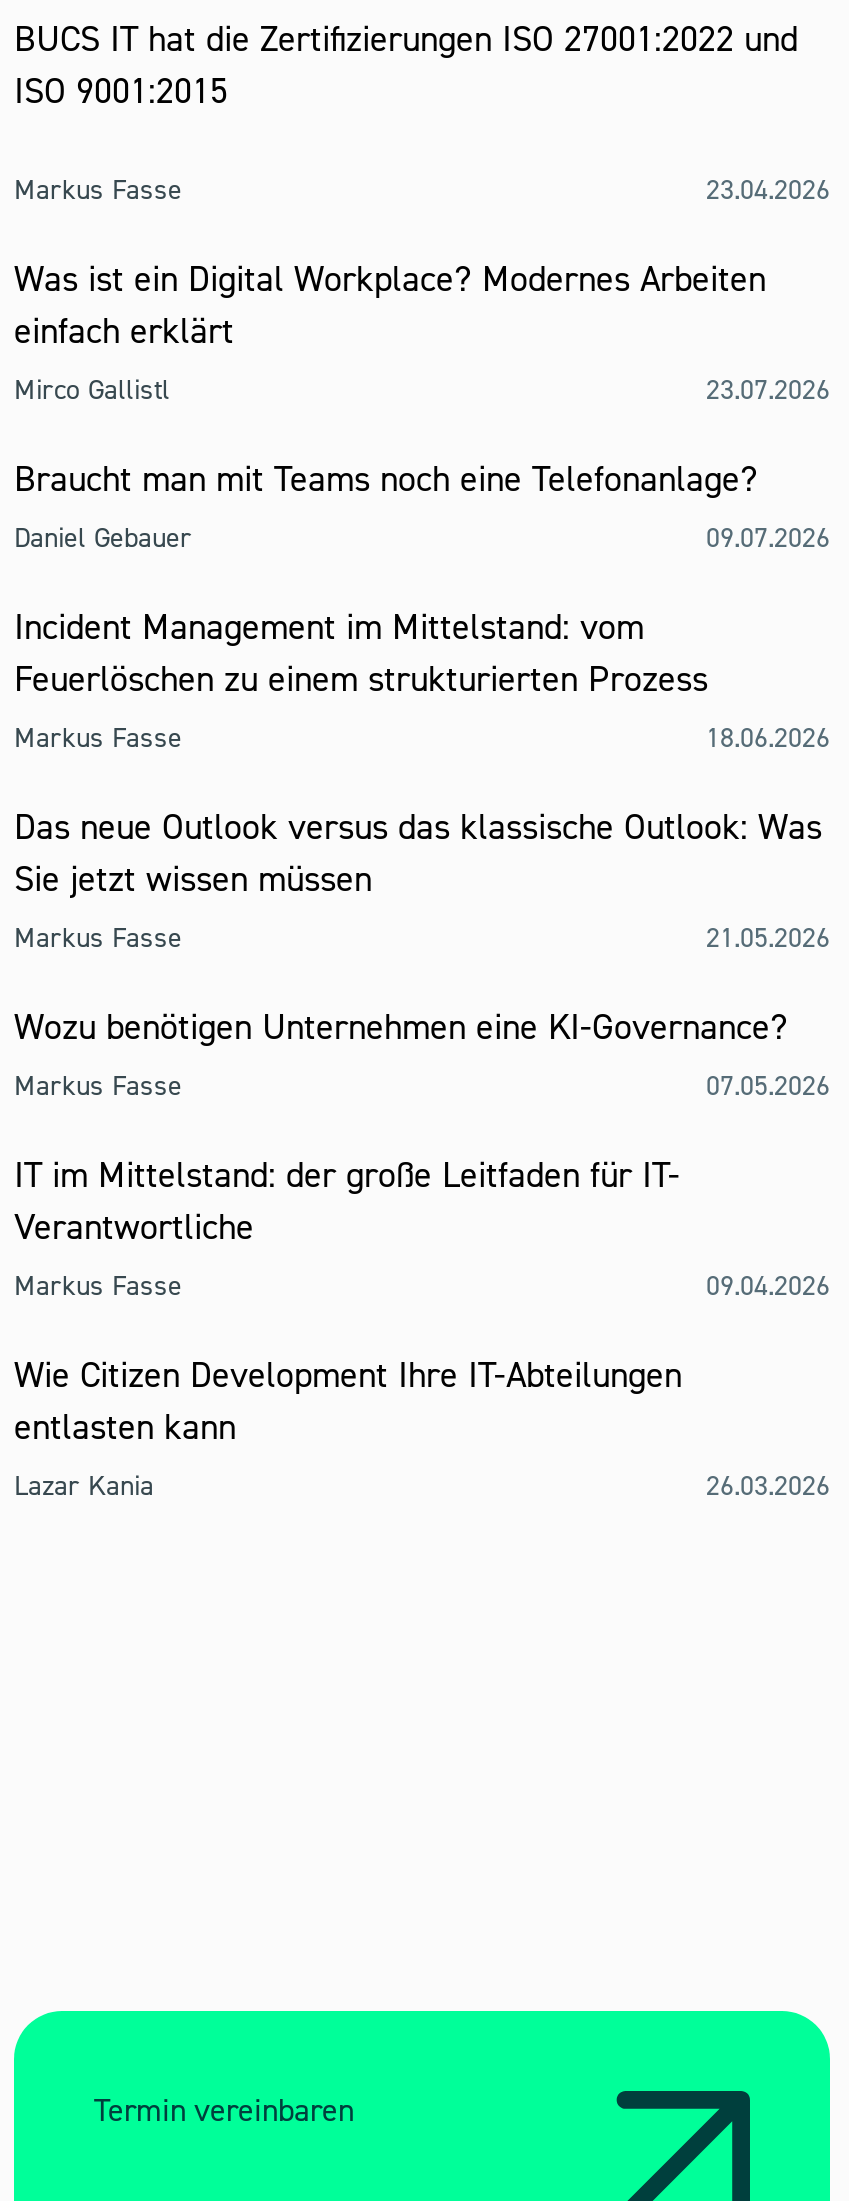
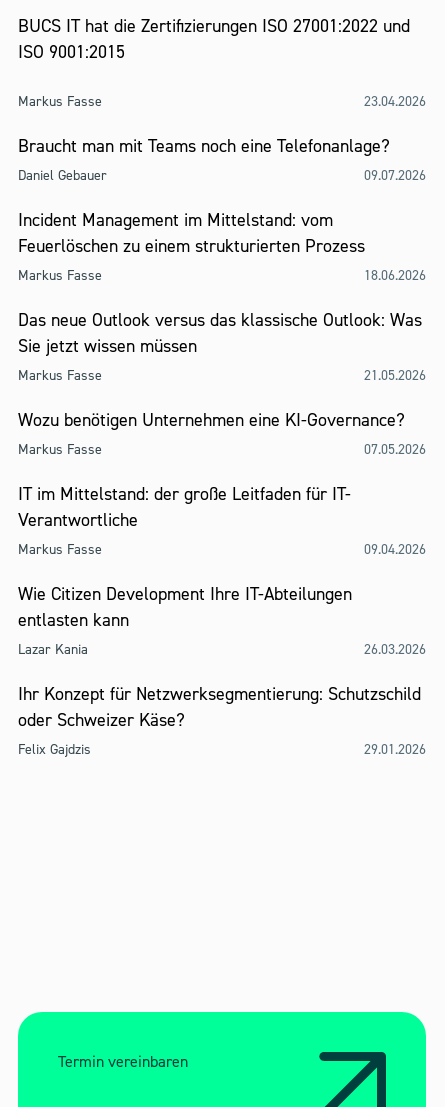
- Was ist ein Digital Workplace? Modernes Arbeiten
- einfach erklärt
- Mirco Gallistl
- 23.07.2026

moved up: Braucht man mit Teams noch eine Telefonanlage? | Daniel Gebauer | 09.07.2026 | ... | Lazar Kania | 26.03.2026

+ Ihr Konzept für Netzwerksegmentierung: Schutzschild
+ oder Schweizer Käse?
+ Felix Gajdzis
+ 29.01.2026
